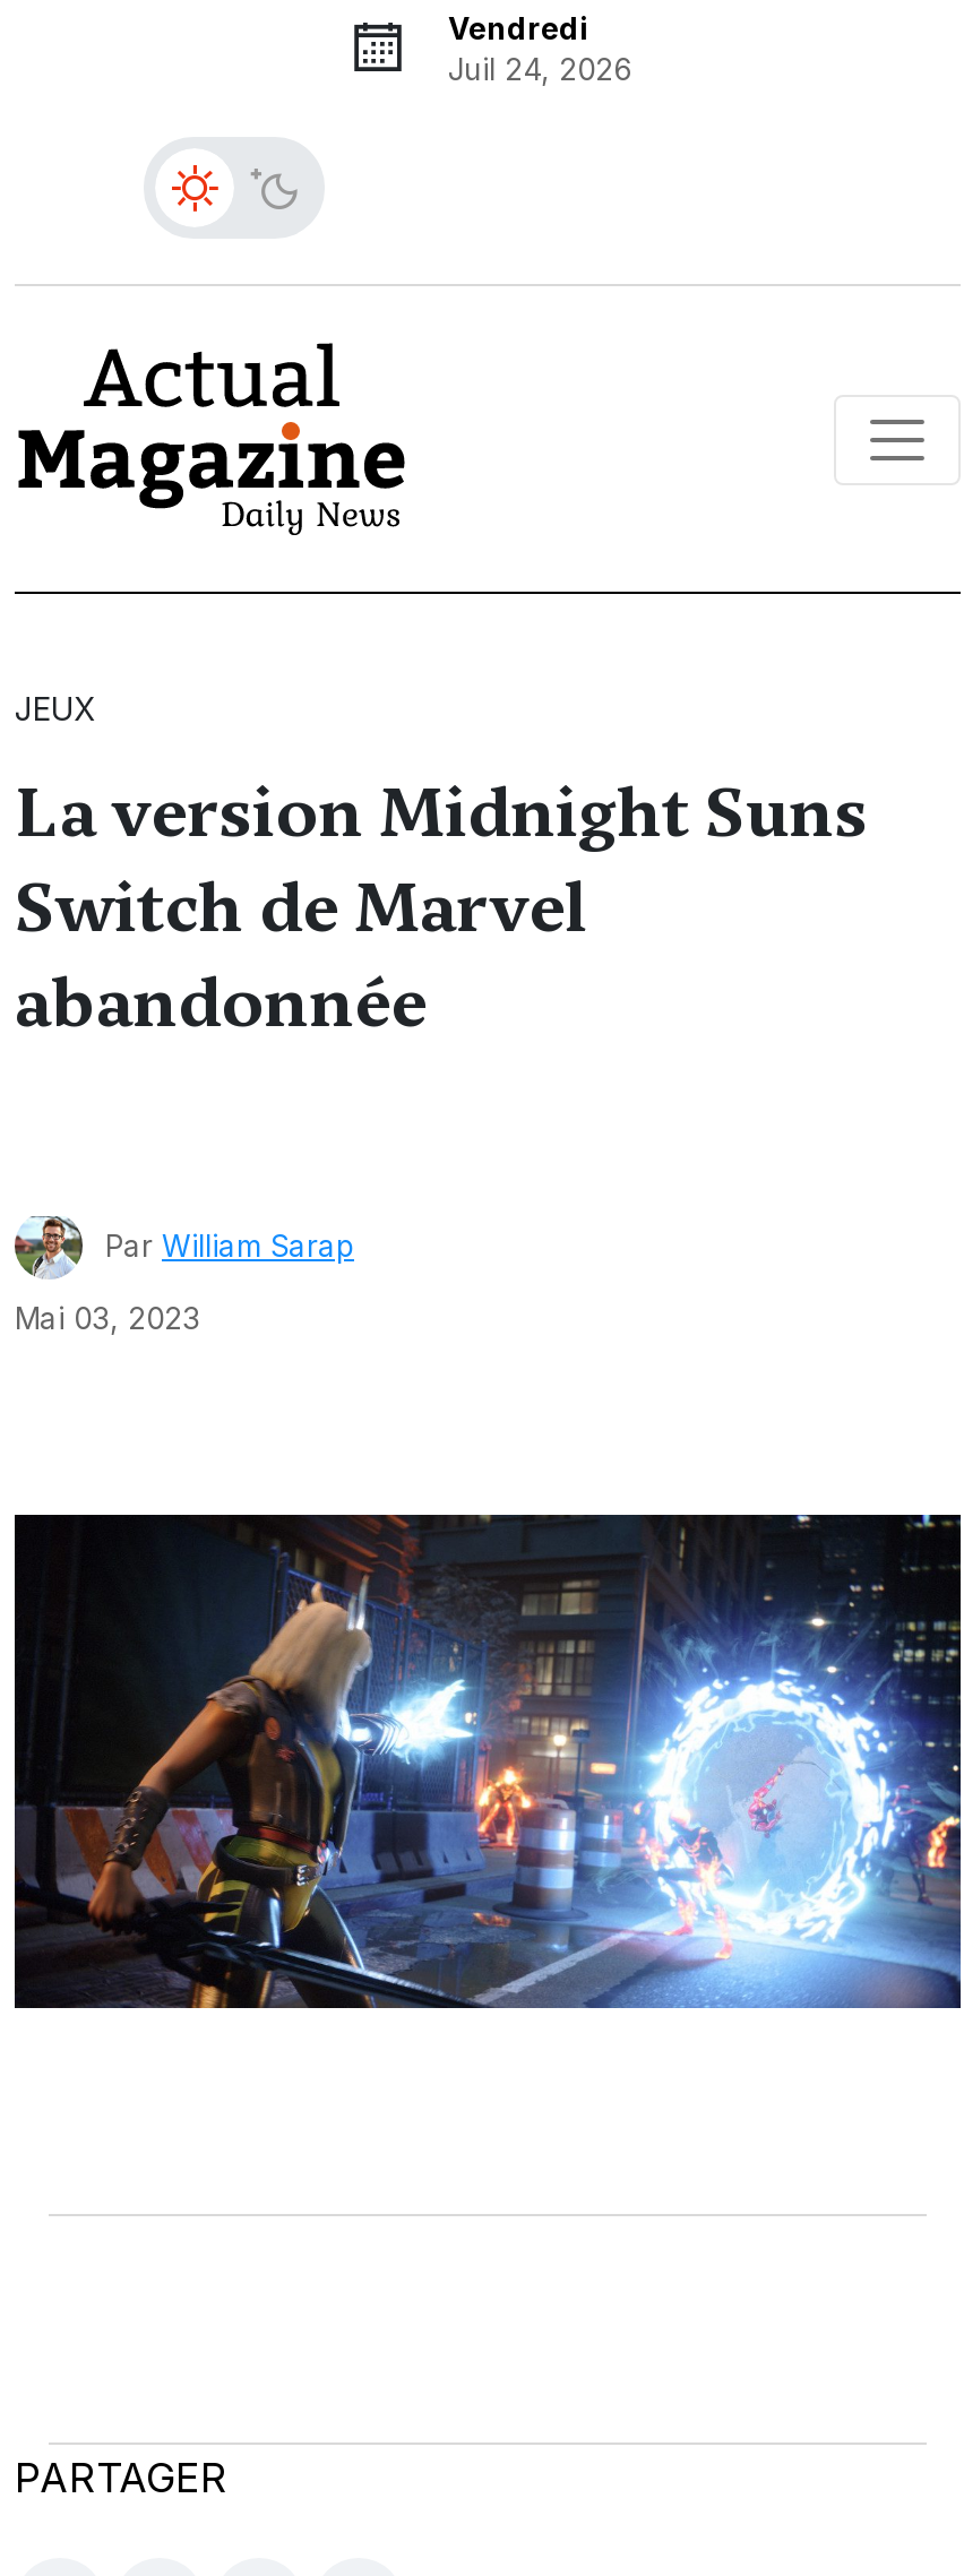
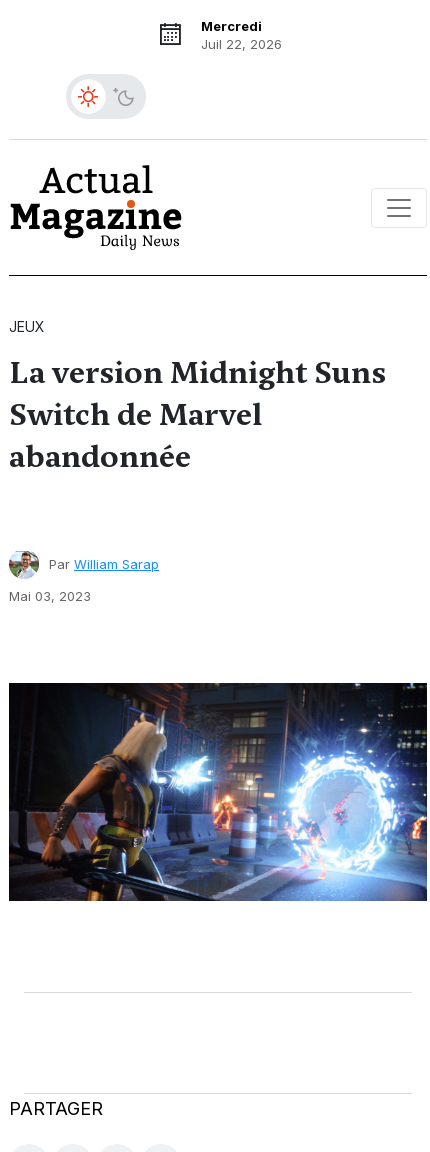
- Vendredi
- Juil 24, 2026
+ Mercredi
+ Juil 22, 2026
